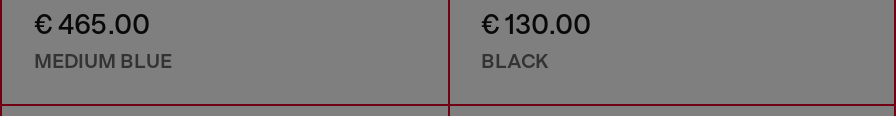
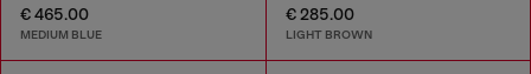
- € 130.00
- BLACK
+ € 285.00
+ LIGHT BROWN
